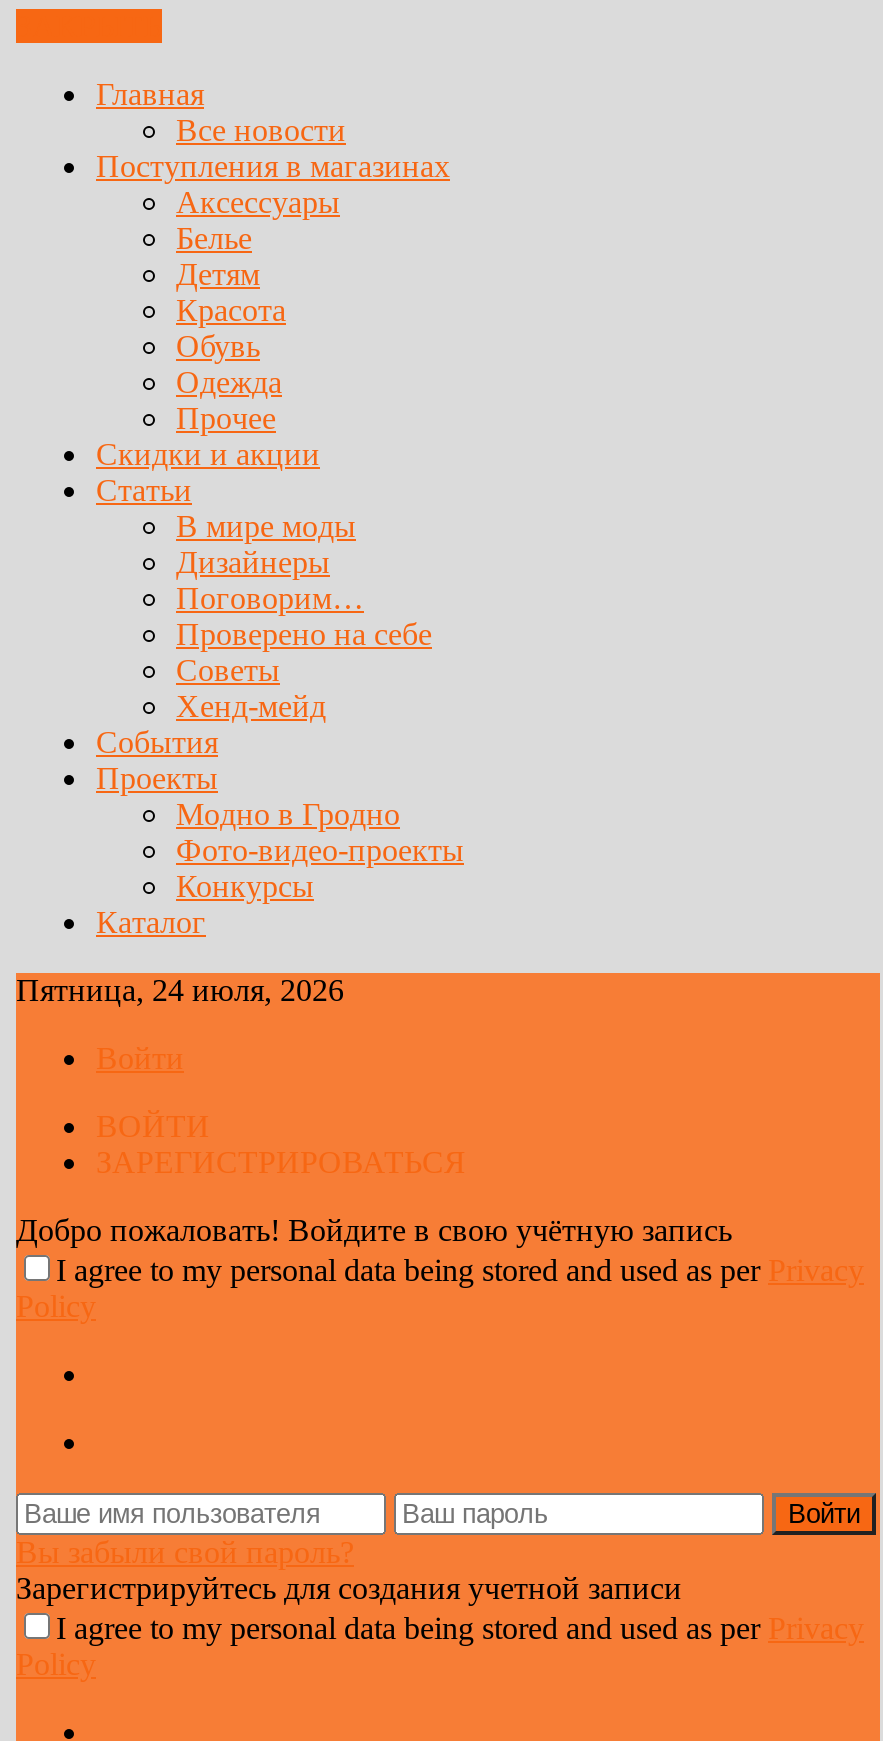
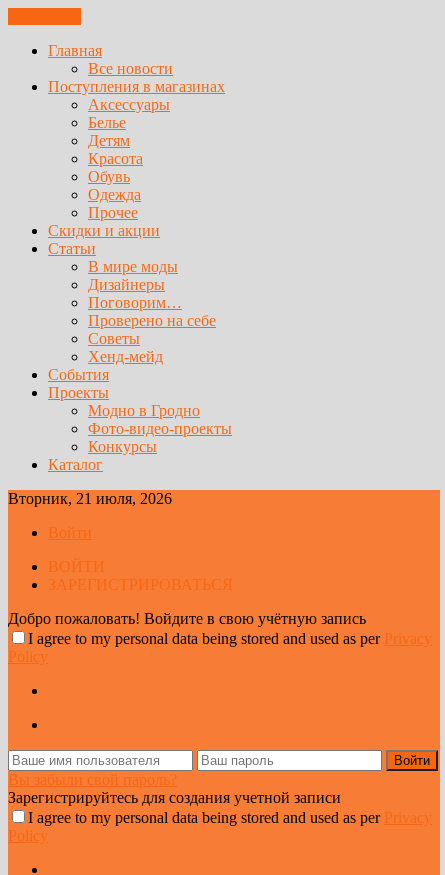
- Пятница, 24 июля, 2026
+ Вторник, 21 июля, 2026
